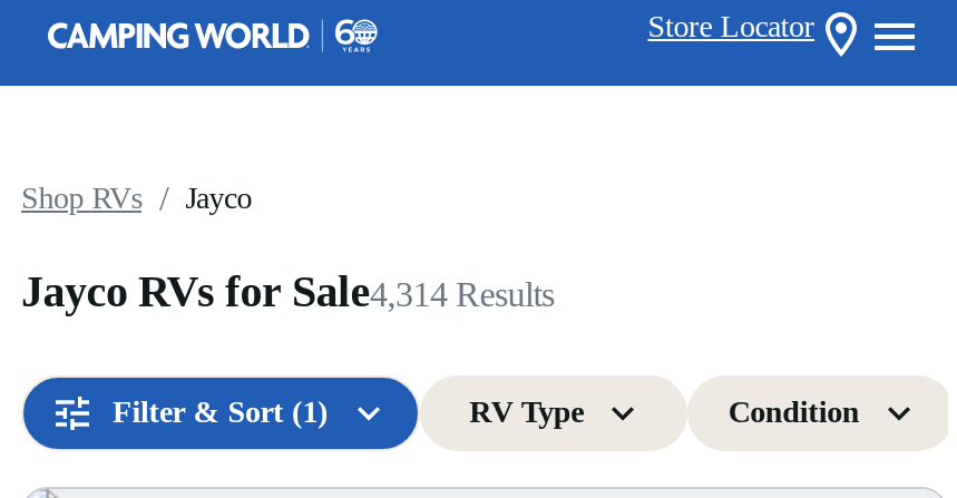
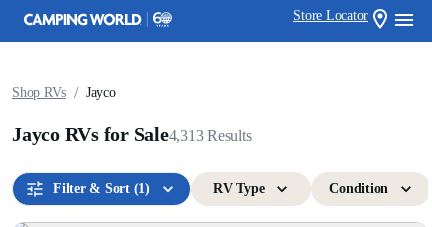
- Jayco RVs for Sale4,314 Results
+ Jayco RVs for Sale4,313 Results
